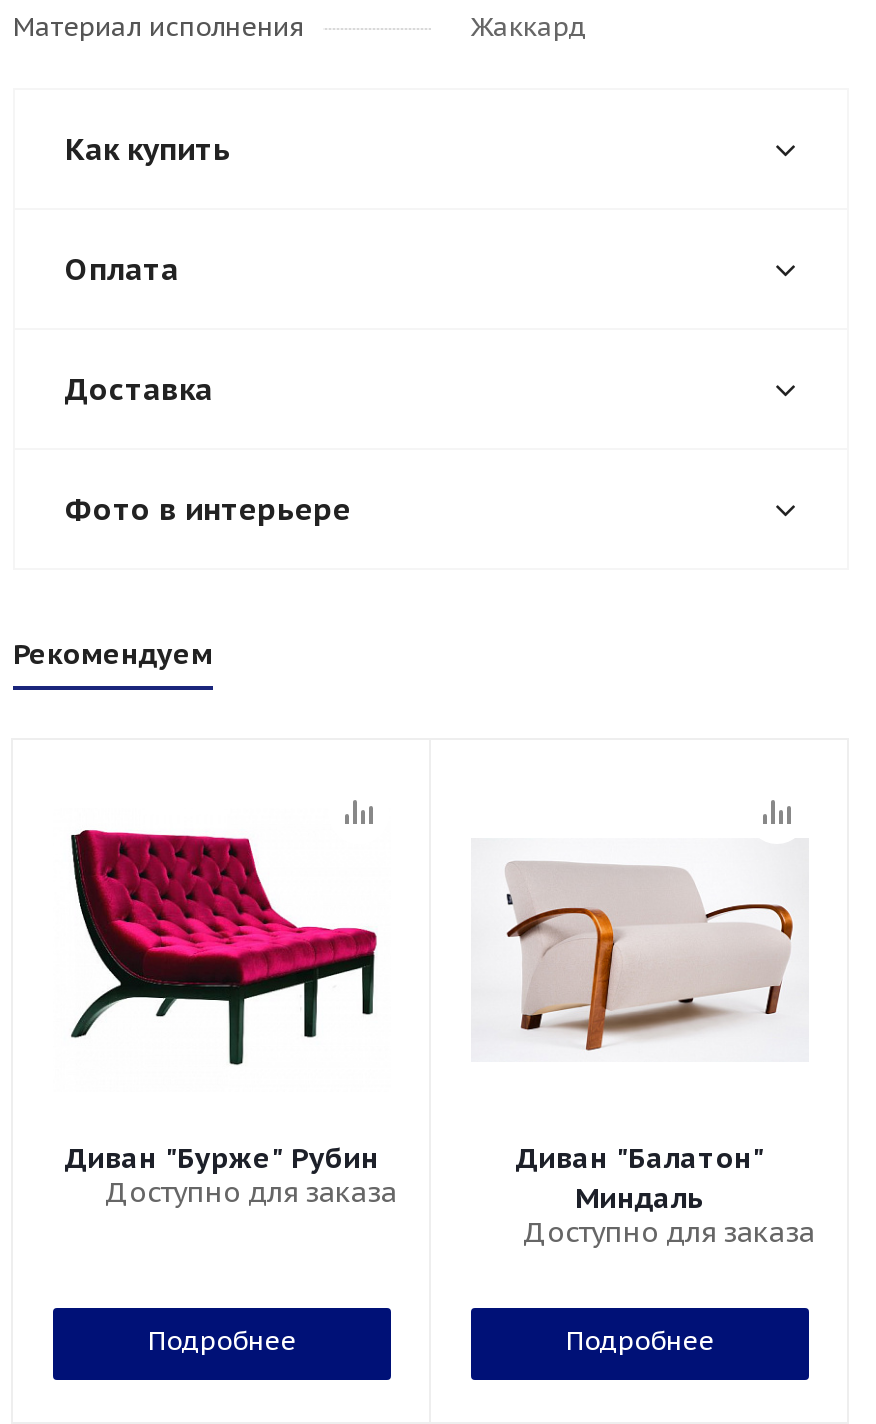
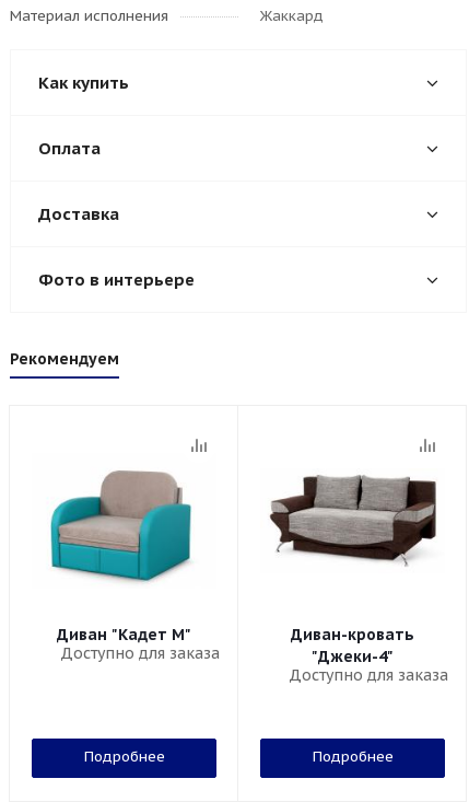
- [image]
- Диван "Бурже" Рубин
+ [image]
+ Диван "Кадет М"

- [image]
+ [image]

- Диван "Балатон"
- Миндаль
+ Диван-кровать
+ "Джеки-4"
